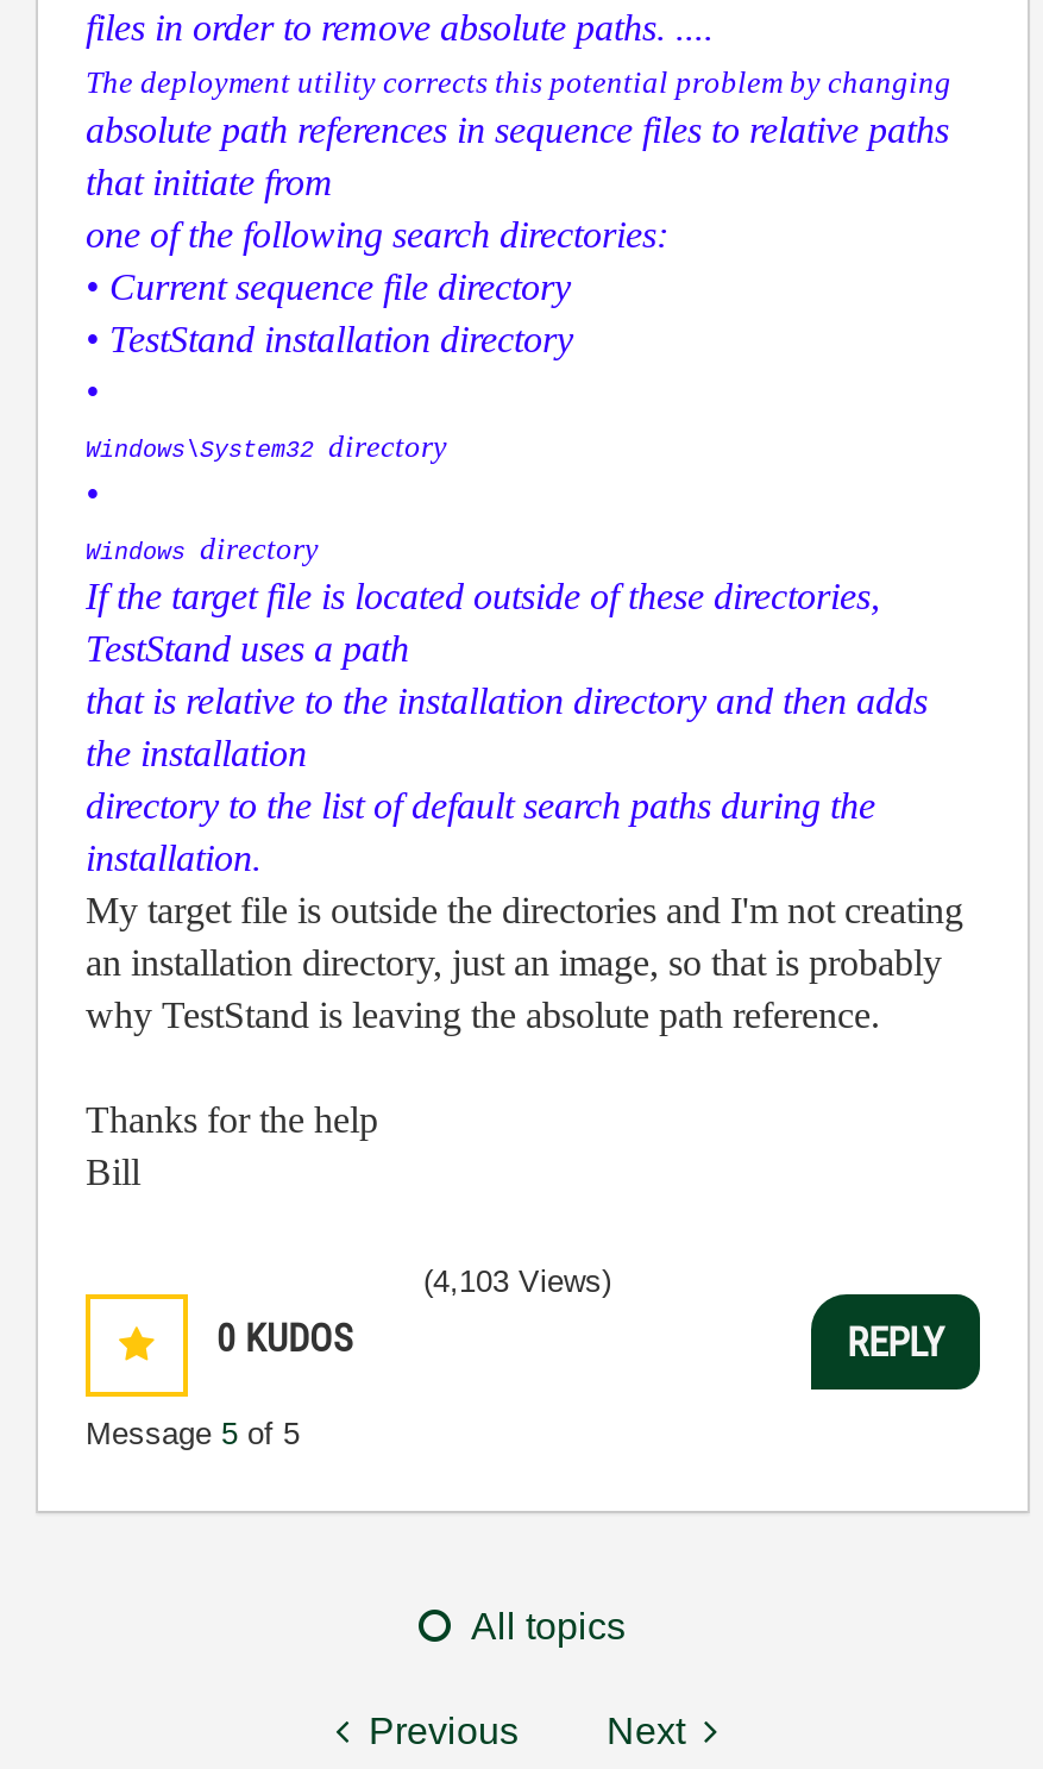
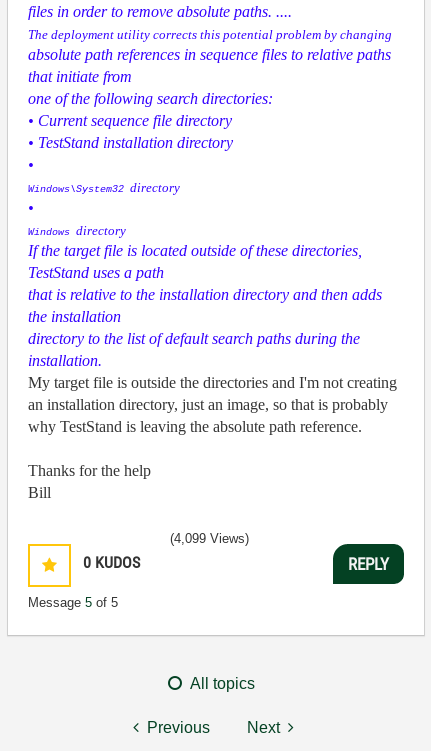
- (4,103 Views)
+ (4,099 Views)
